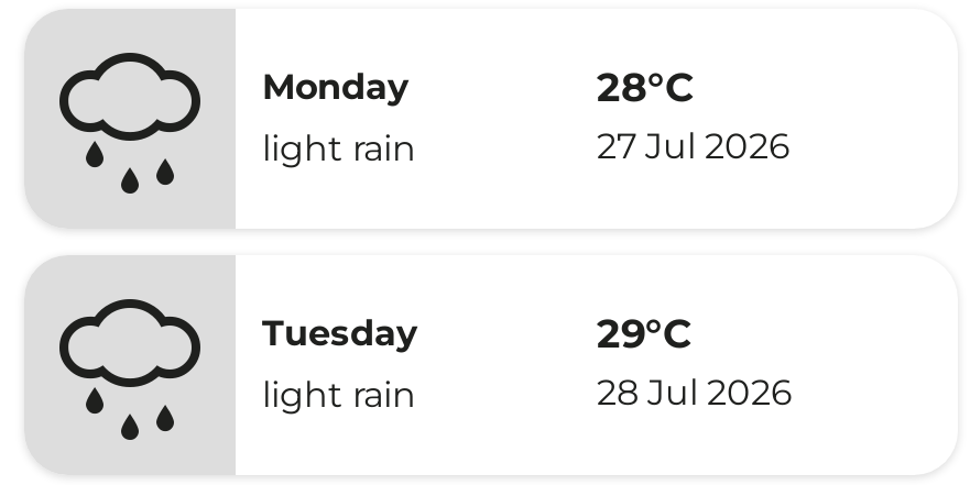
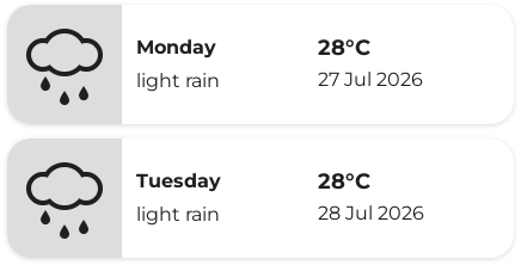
- 29°C
+ 28°C
